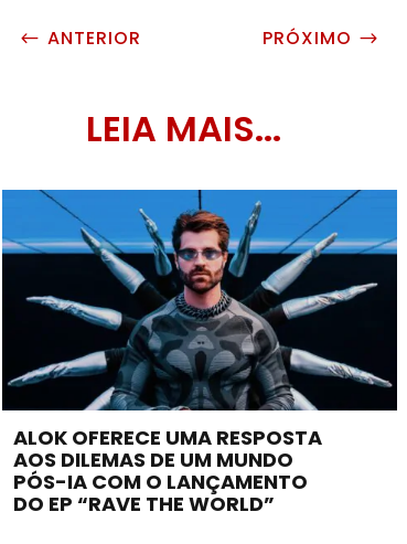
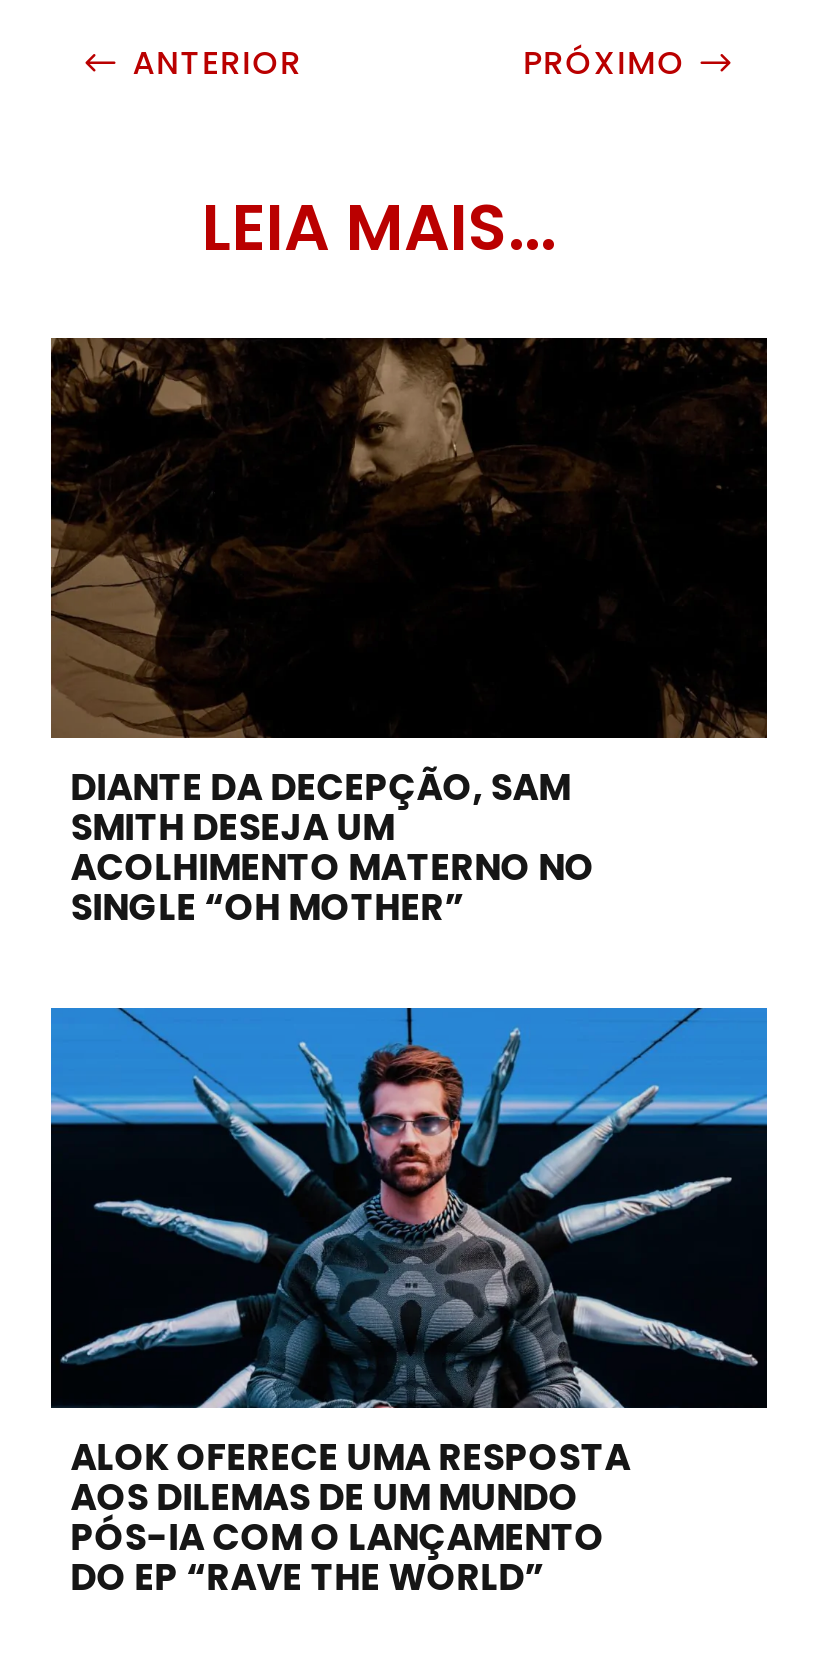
+ [image]
+ DIANTE DA DECEPÇÃO, SAM
+ SMITH DESEJA UM
+ ACOLHIMENTO MATERNO NO
+ SINGLE “OH MOTHER”
